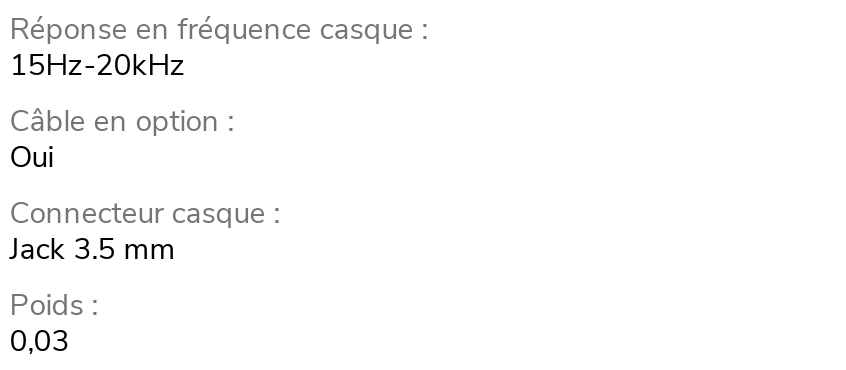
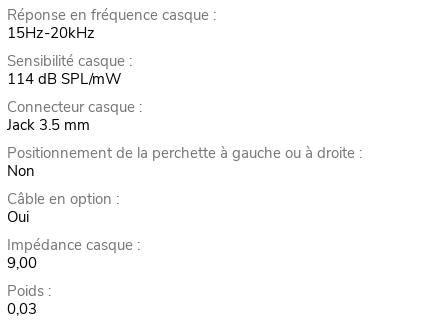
+ Sensibilité casque :
+ 114 dB SPL/mW

moved down: Câble en option : | Oui

+ Positionnement de la perchette à gauche ou à droite :
+ Non
+ Impédance casque :
+ 9,00
